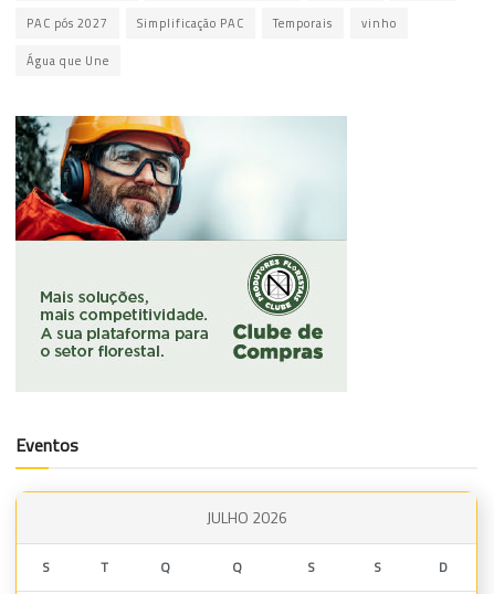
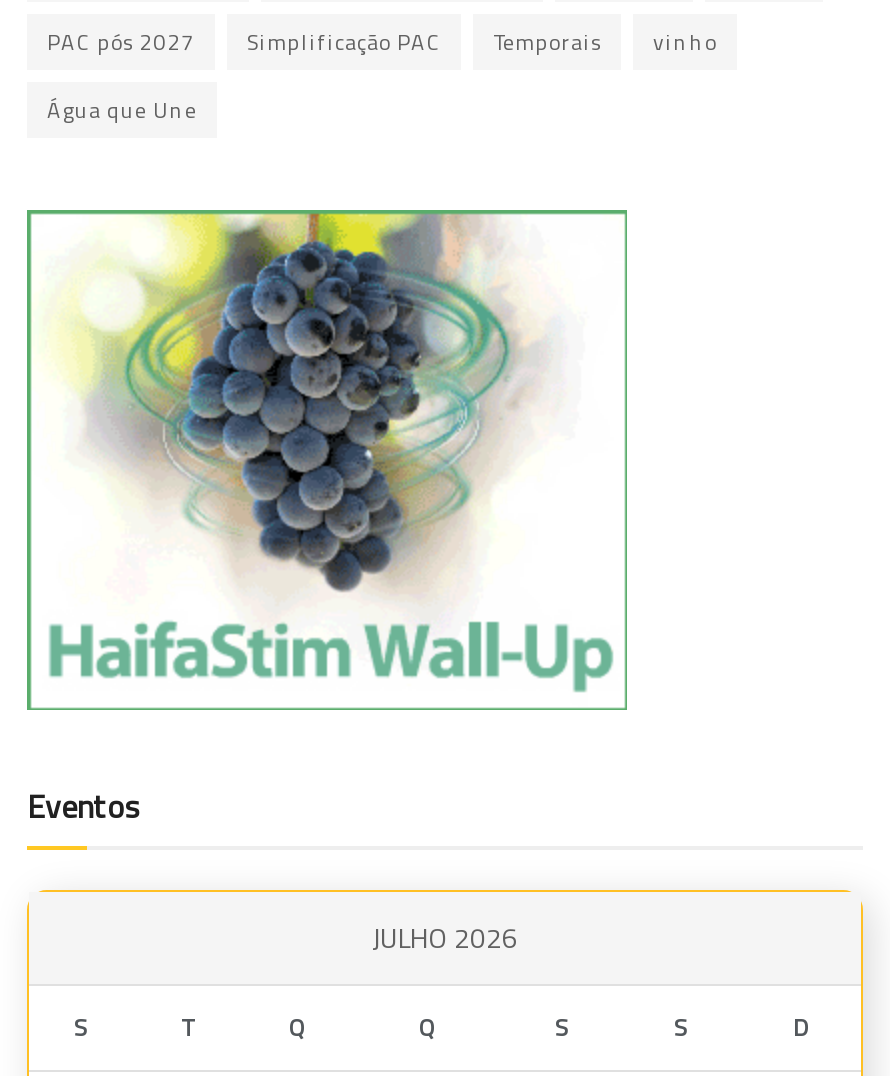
- [image]
+ [image]
